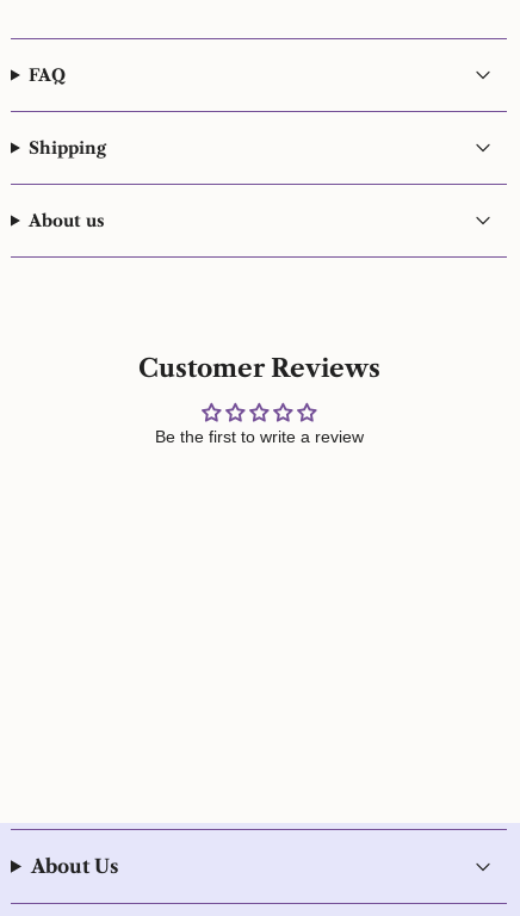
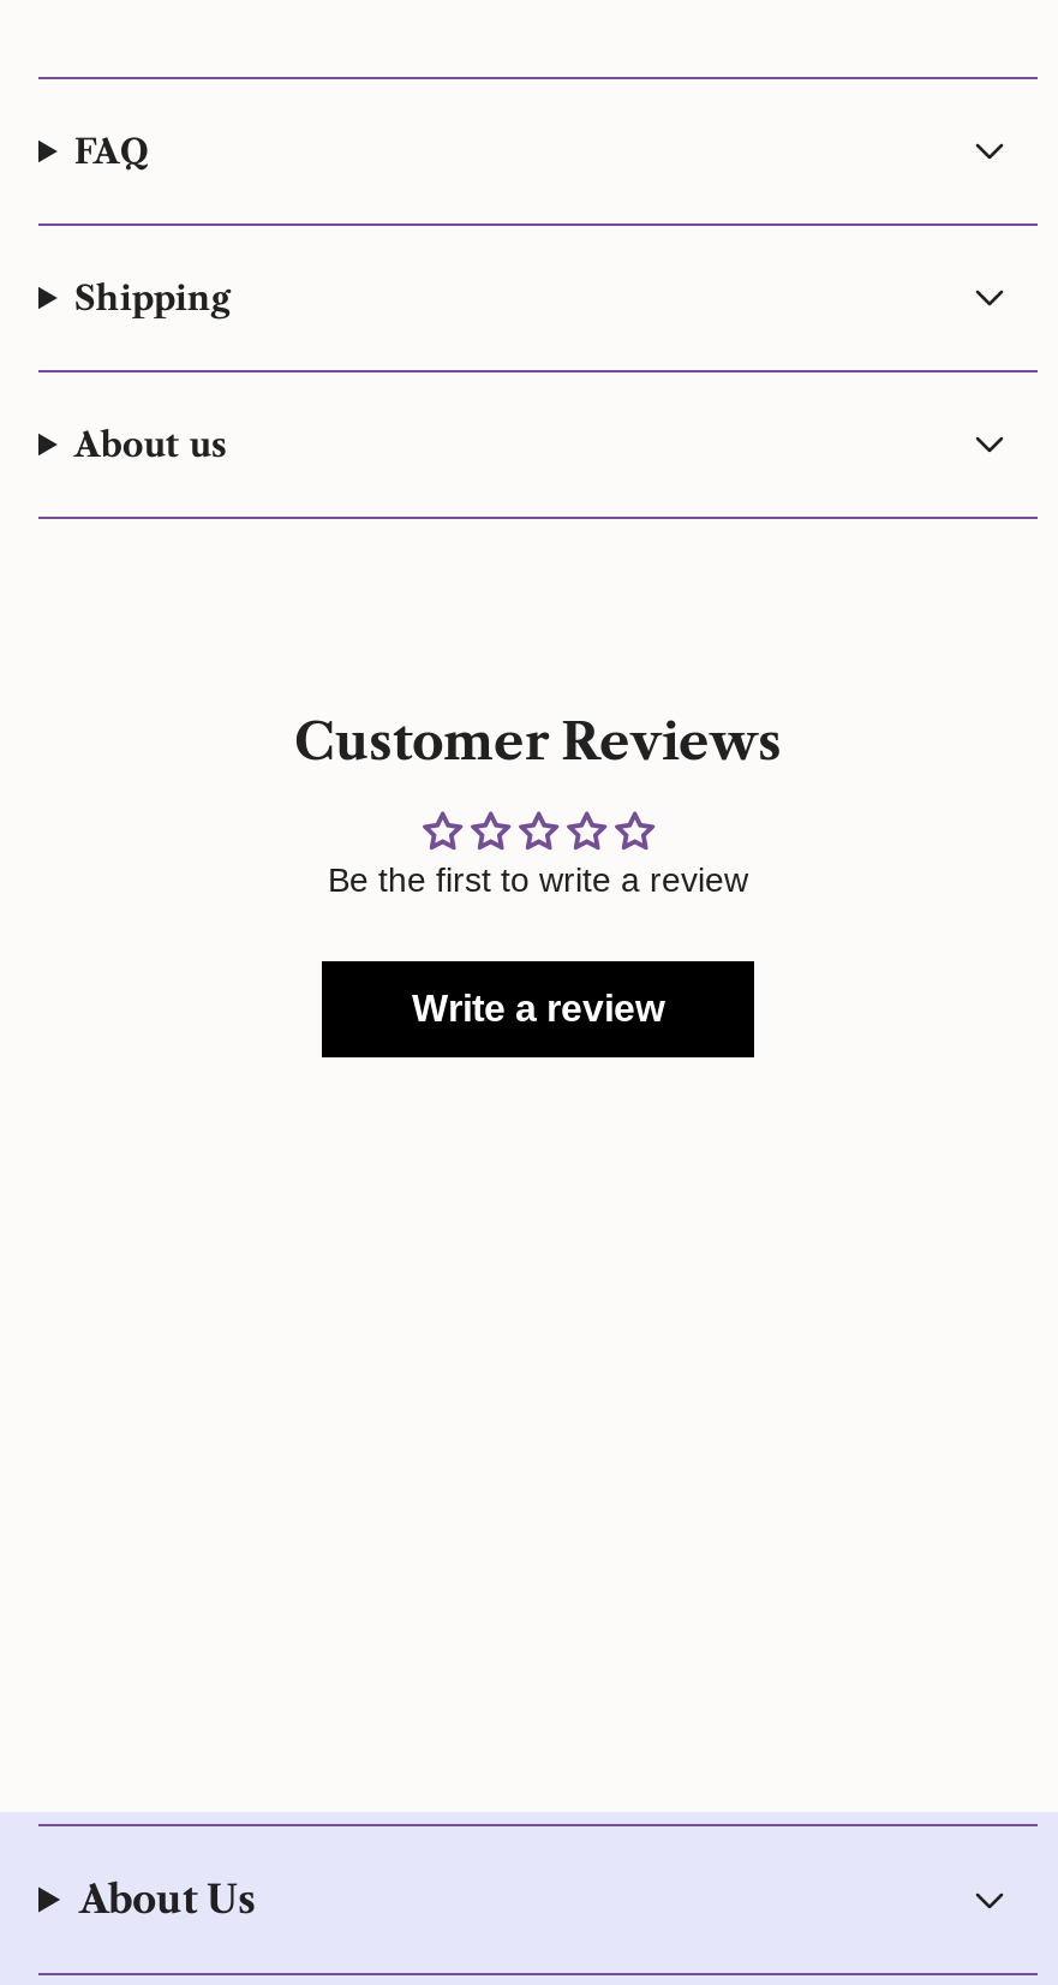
+ Write a review
